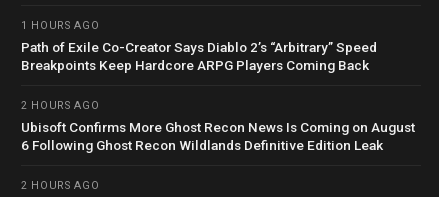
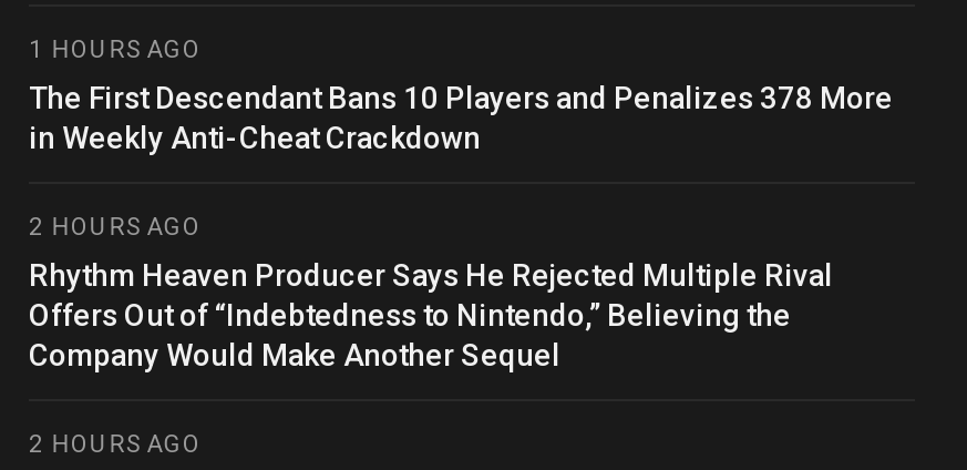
- Path of Exile Co-Creator Says Diablo 2’s “Arbitrary” Speed
- Breakpoints Keep Hardcore ARPG Players Coming Back
+ The First Descendant Bans 10 Players and Penalizes 378 More
+ in Weekly Anti-Cheat Crackdown

- Ubisoft Confirms More Ghost Recon News Is Coming on August
- 6 Following Ghost Recon Wildlands Definitive Edition Leak
+ Rhythm Heaven Producer Says He Rejected Multiple Rival
+ Offers Out of “Indebtedness to Nintendo,” Believing the
+ Company Would Make Another Sequel
